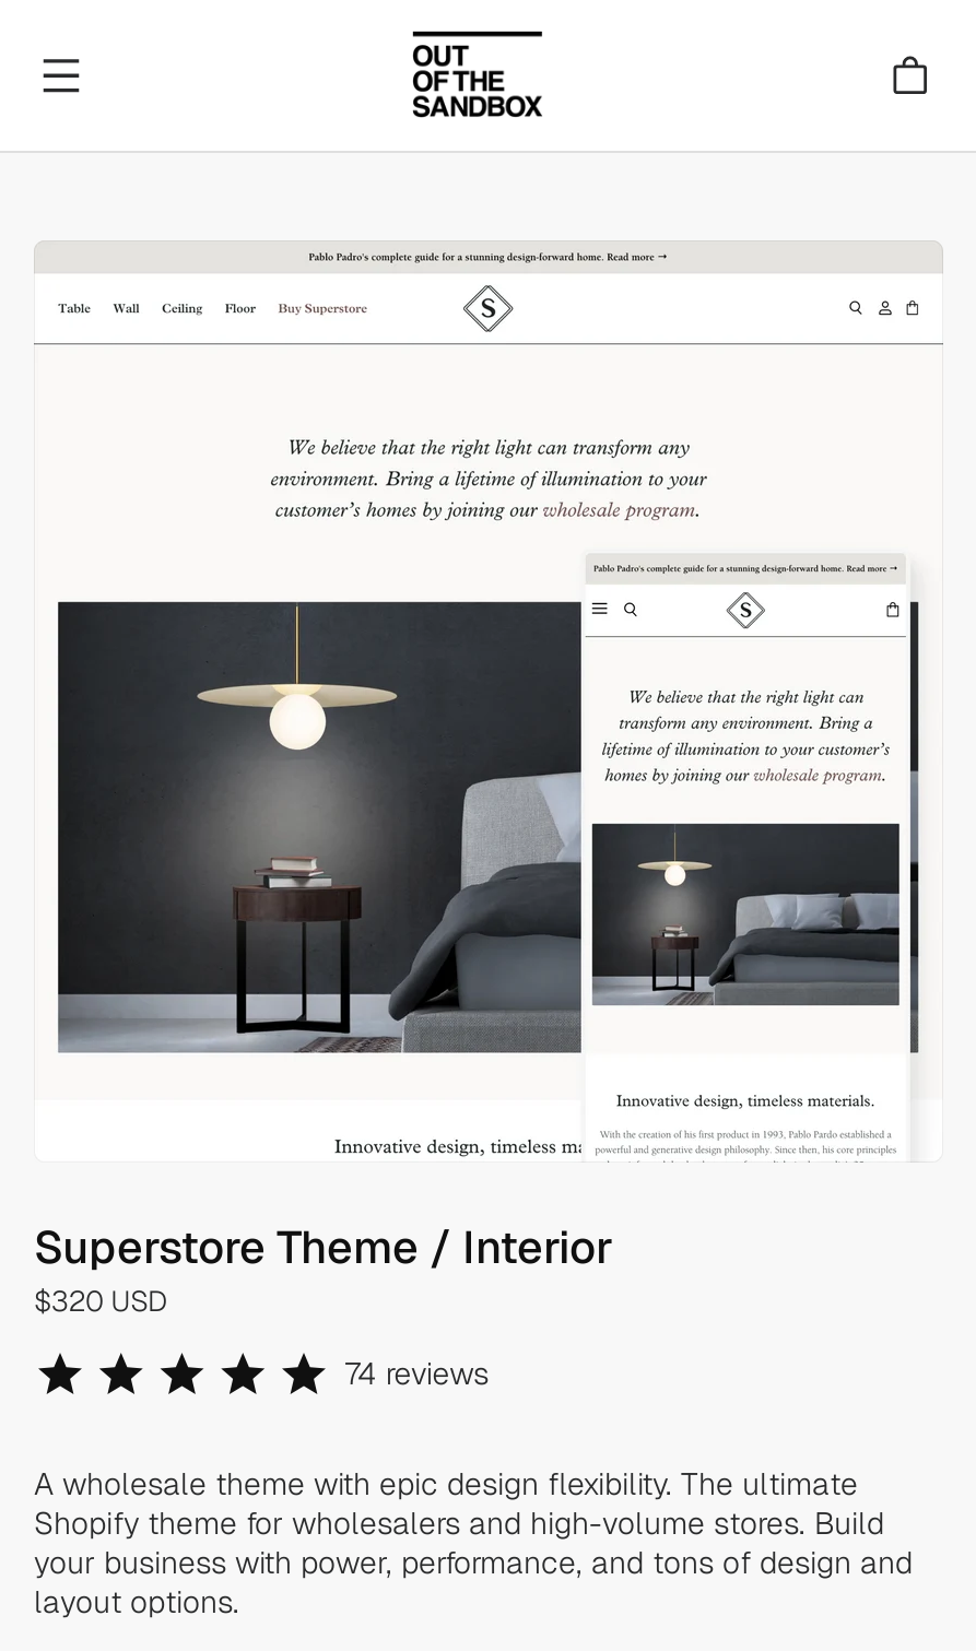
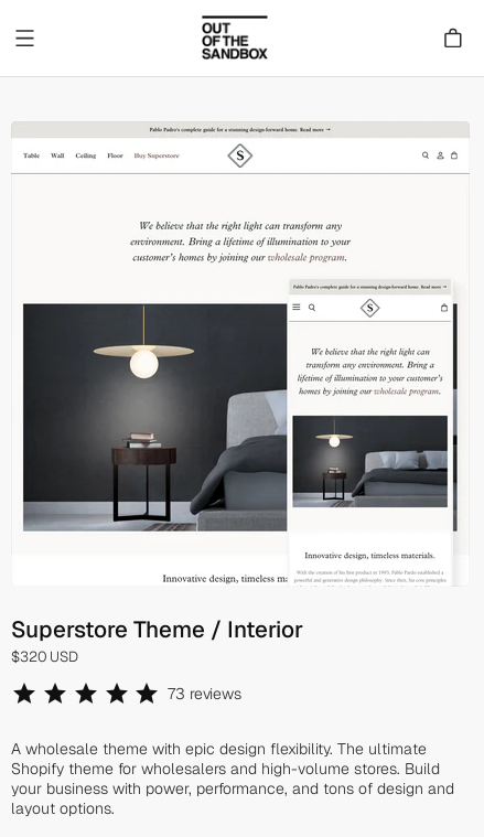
- 74 reviews
+ 73 reviews
